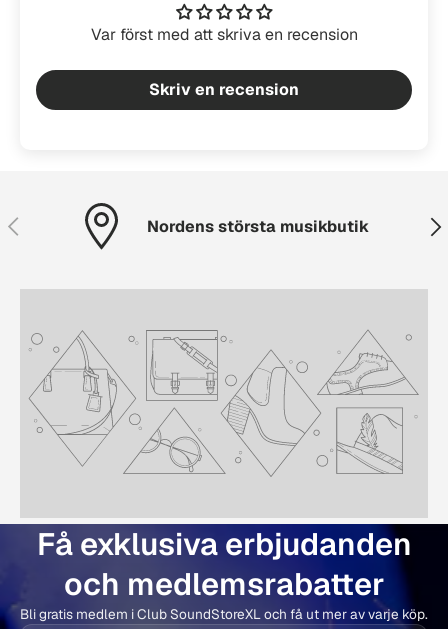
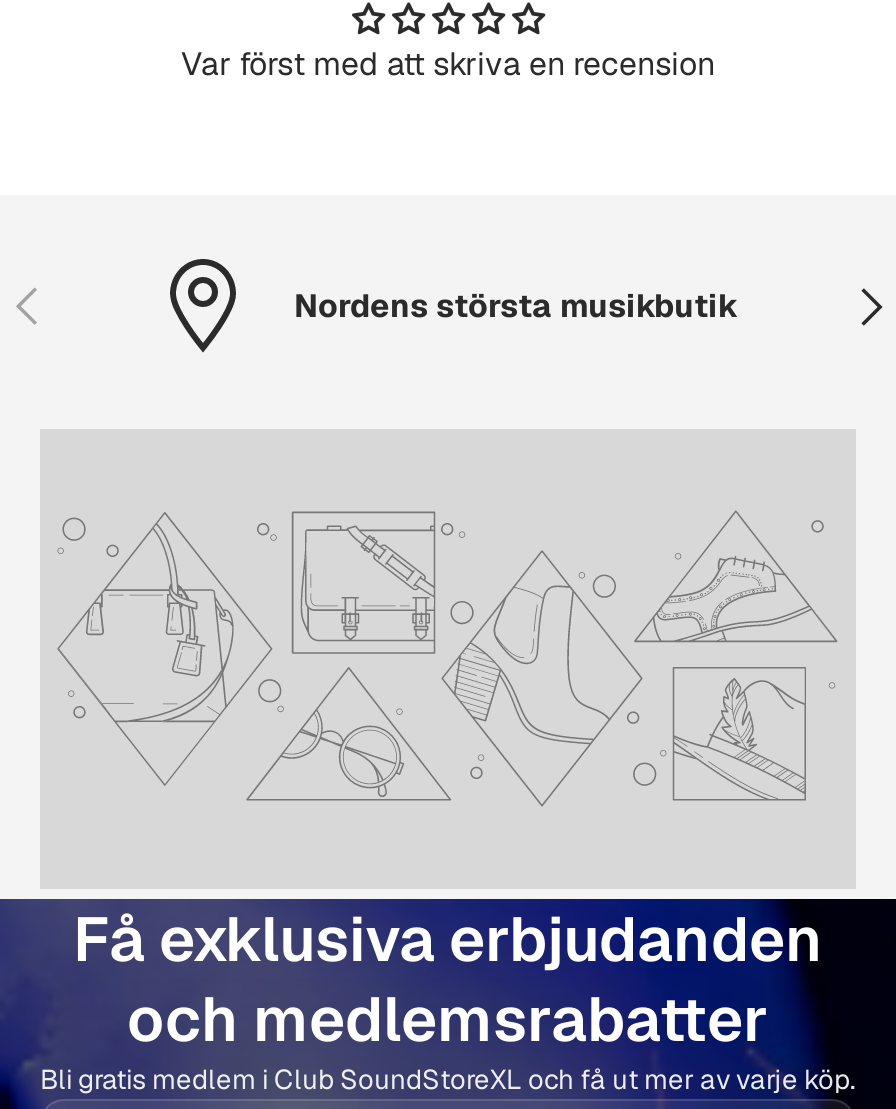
- Skriv en recension
